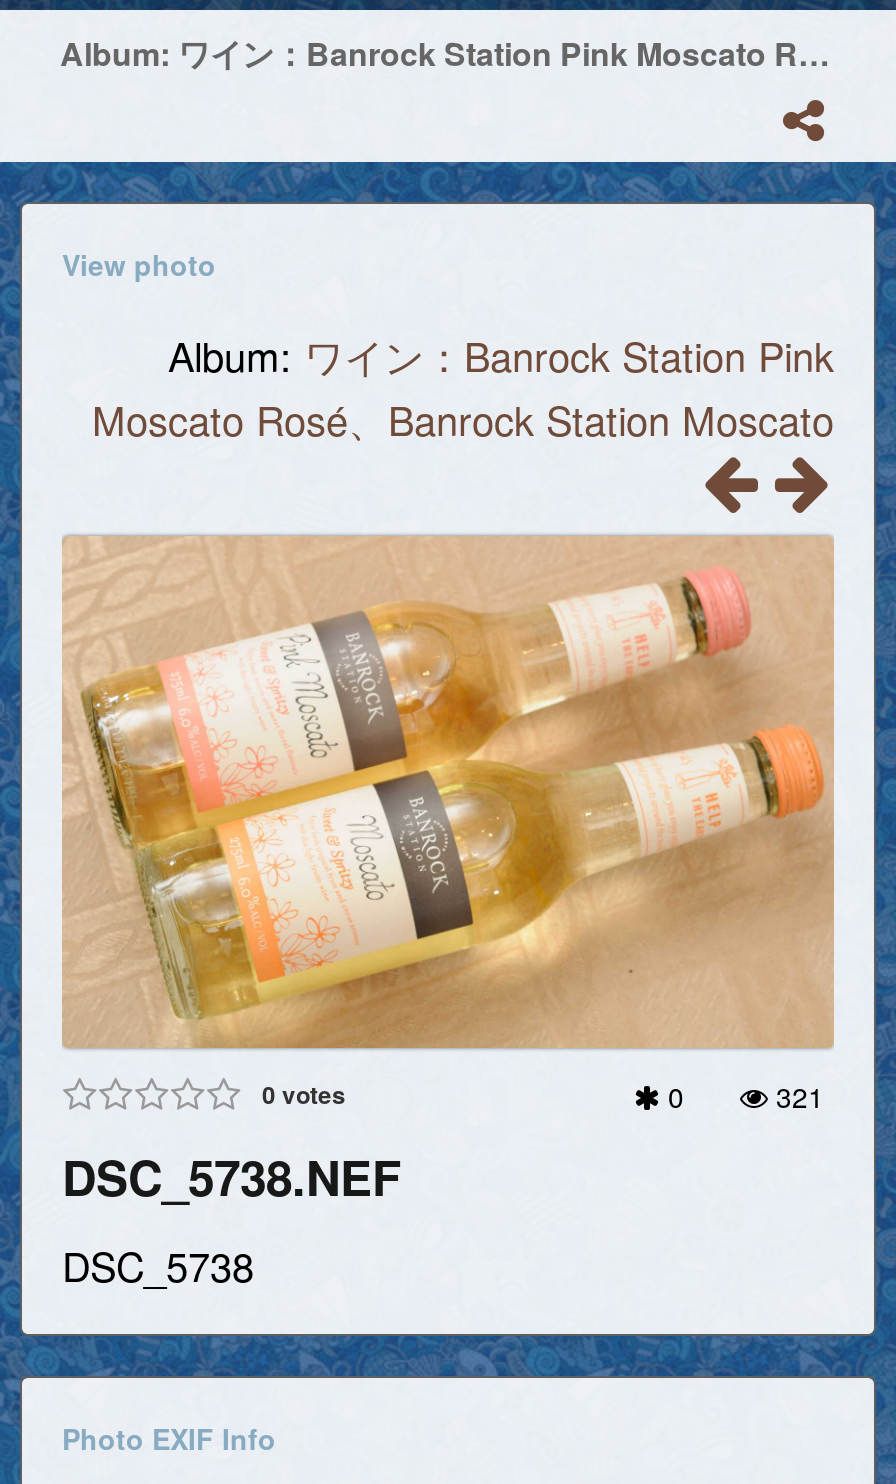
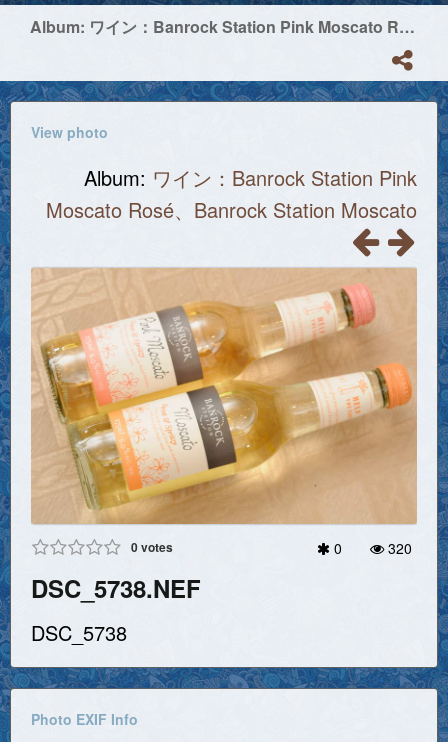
- 321
+ 320
